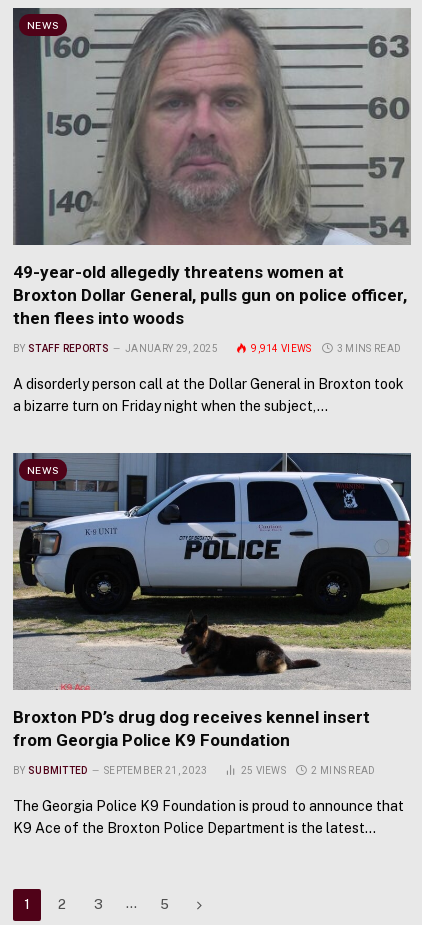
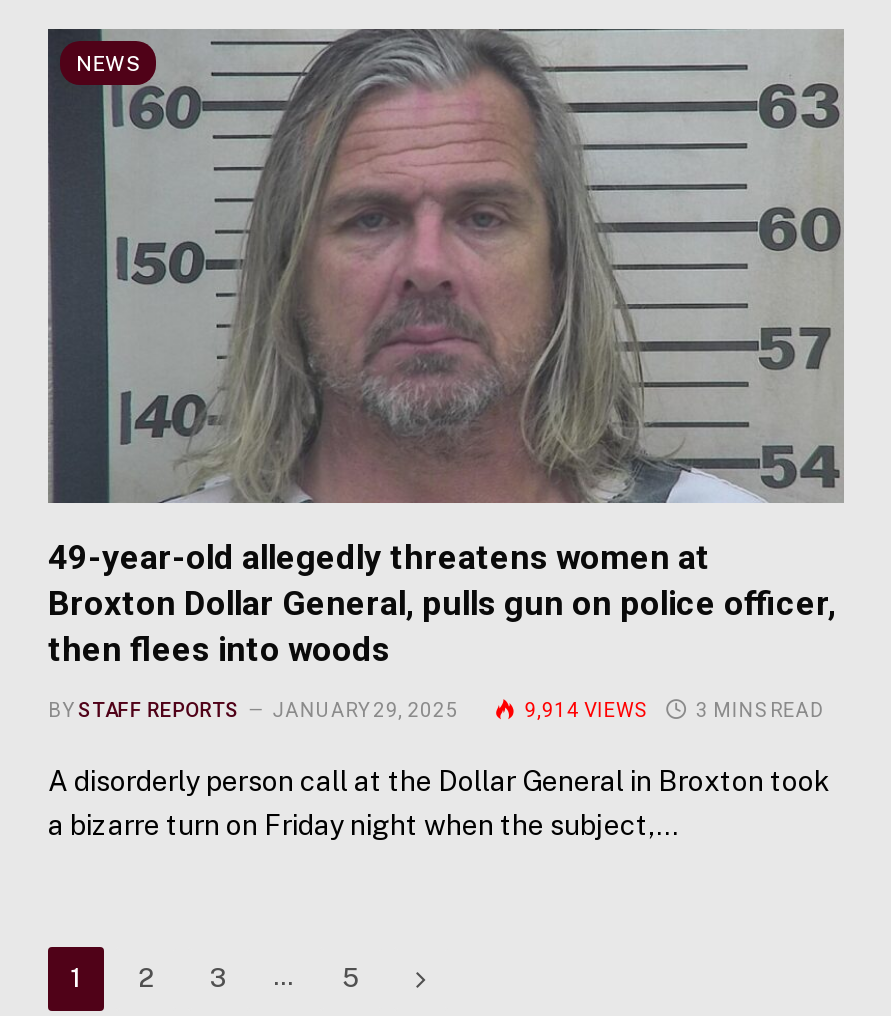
- [image]
- NEWS

- Broxton PD’s drug dog receives kennel insert
- from Georgia Police K9 Foundation
- BY SUBMITTED
- SEPTEMBER 21, 2023
- 25 VIEWS
- 2 MINS READ
- The Georgia Police K9 Foundation is proud to announce that
- K9 Ace of the Broxton Police Department is the latest…
